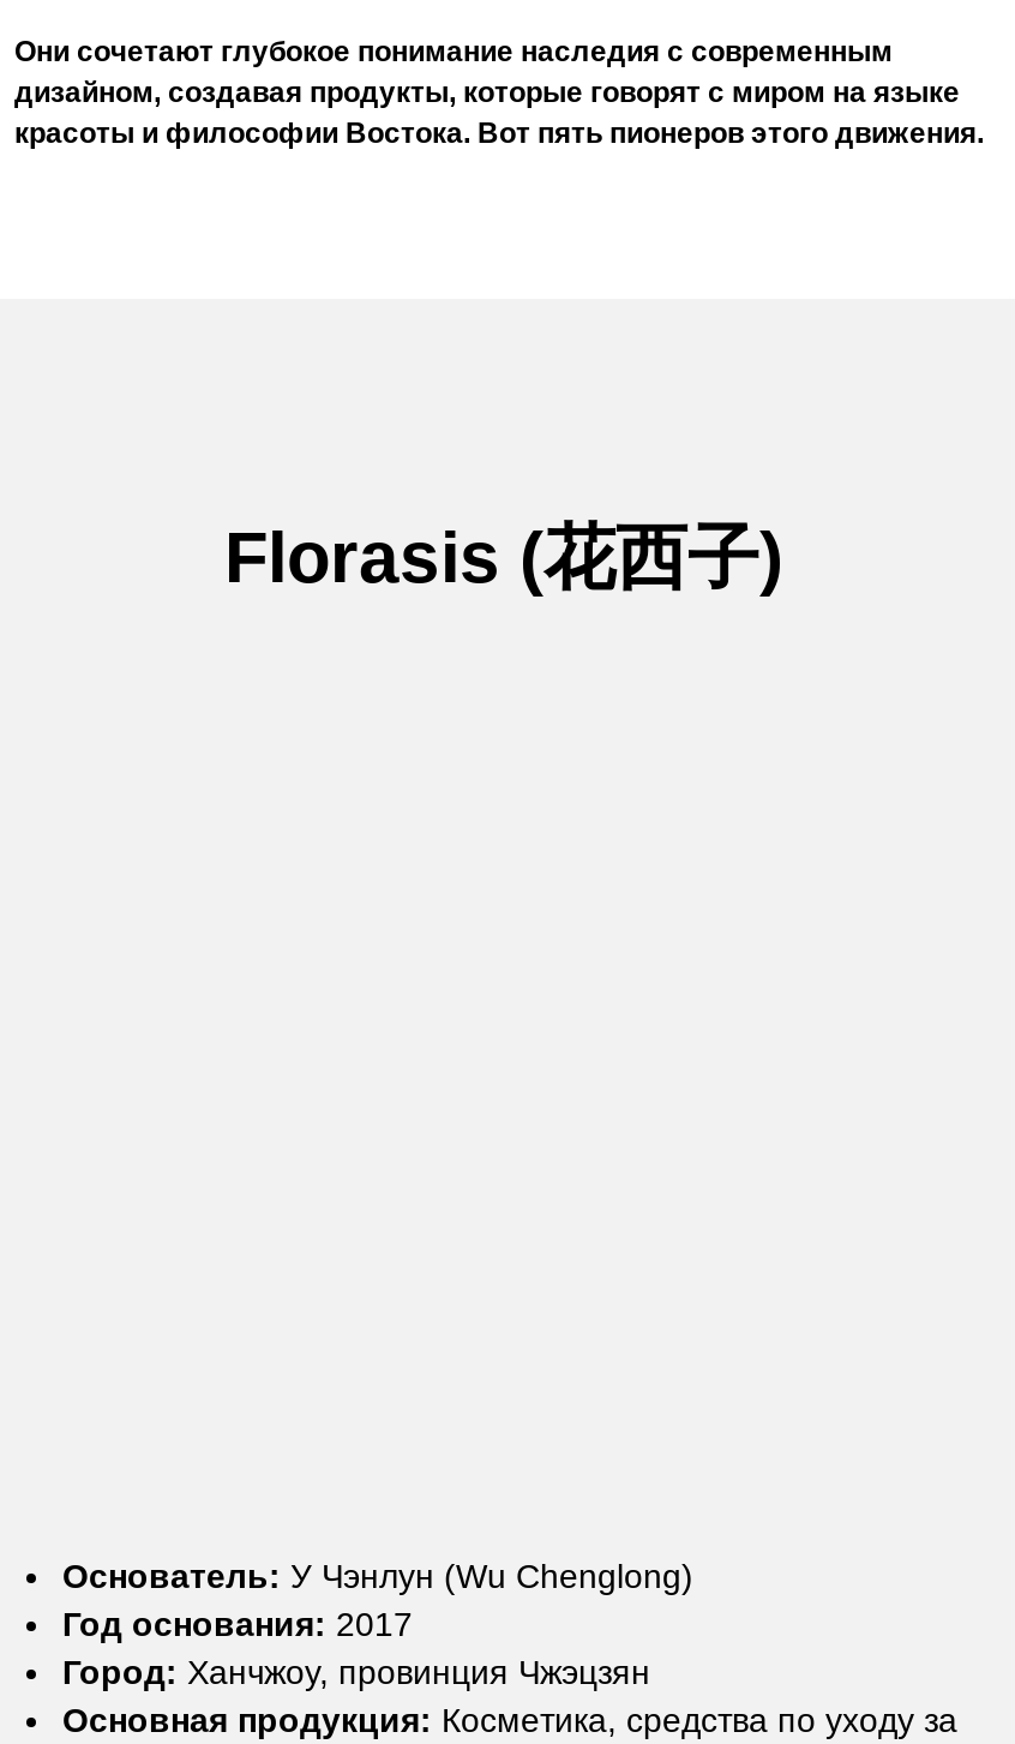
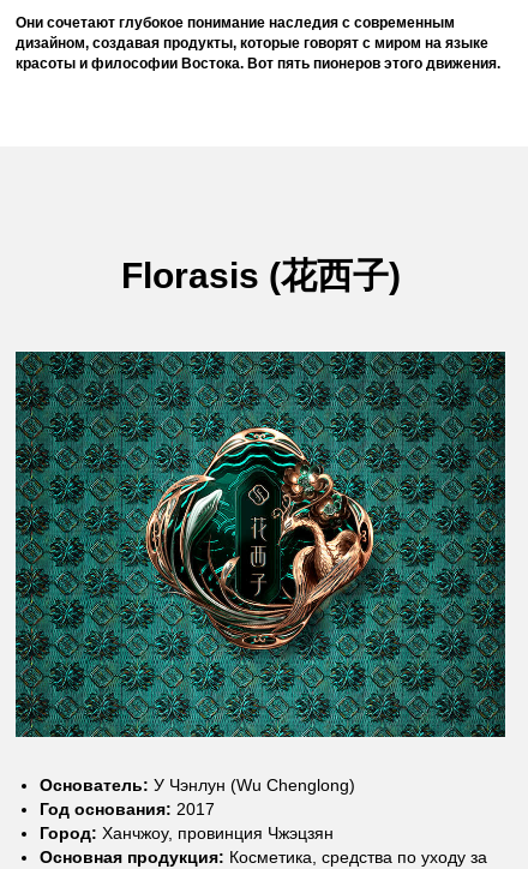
+ [image]
